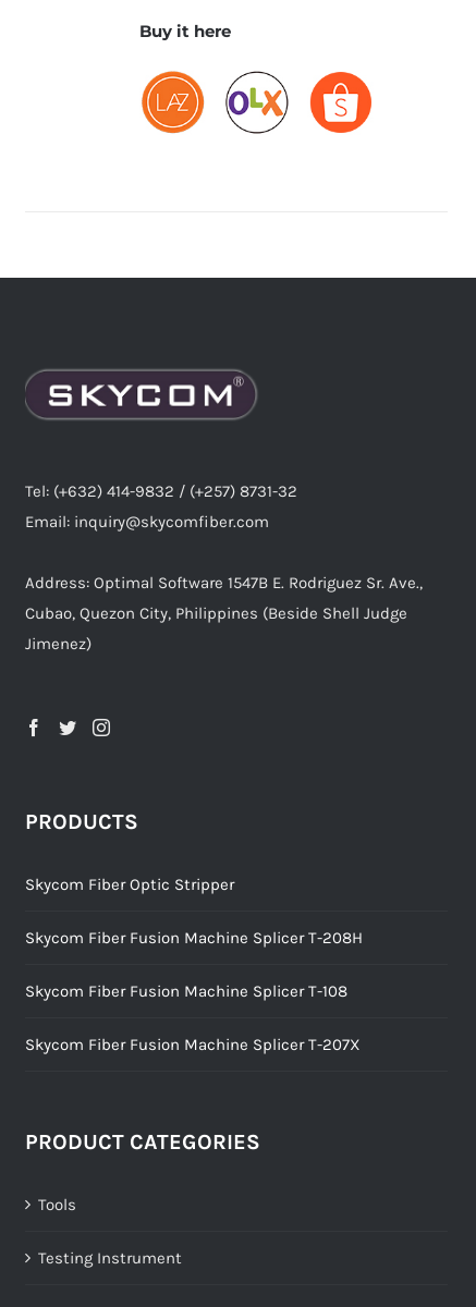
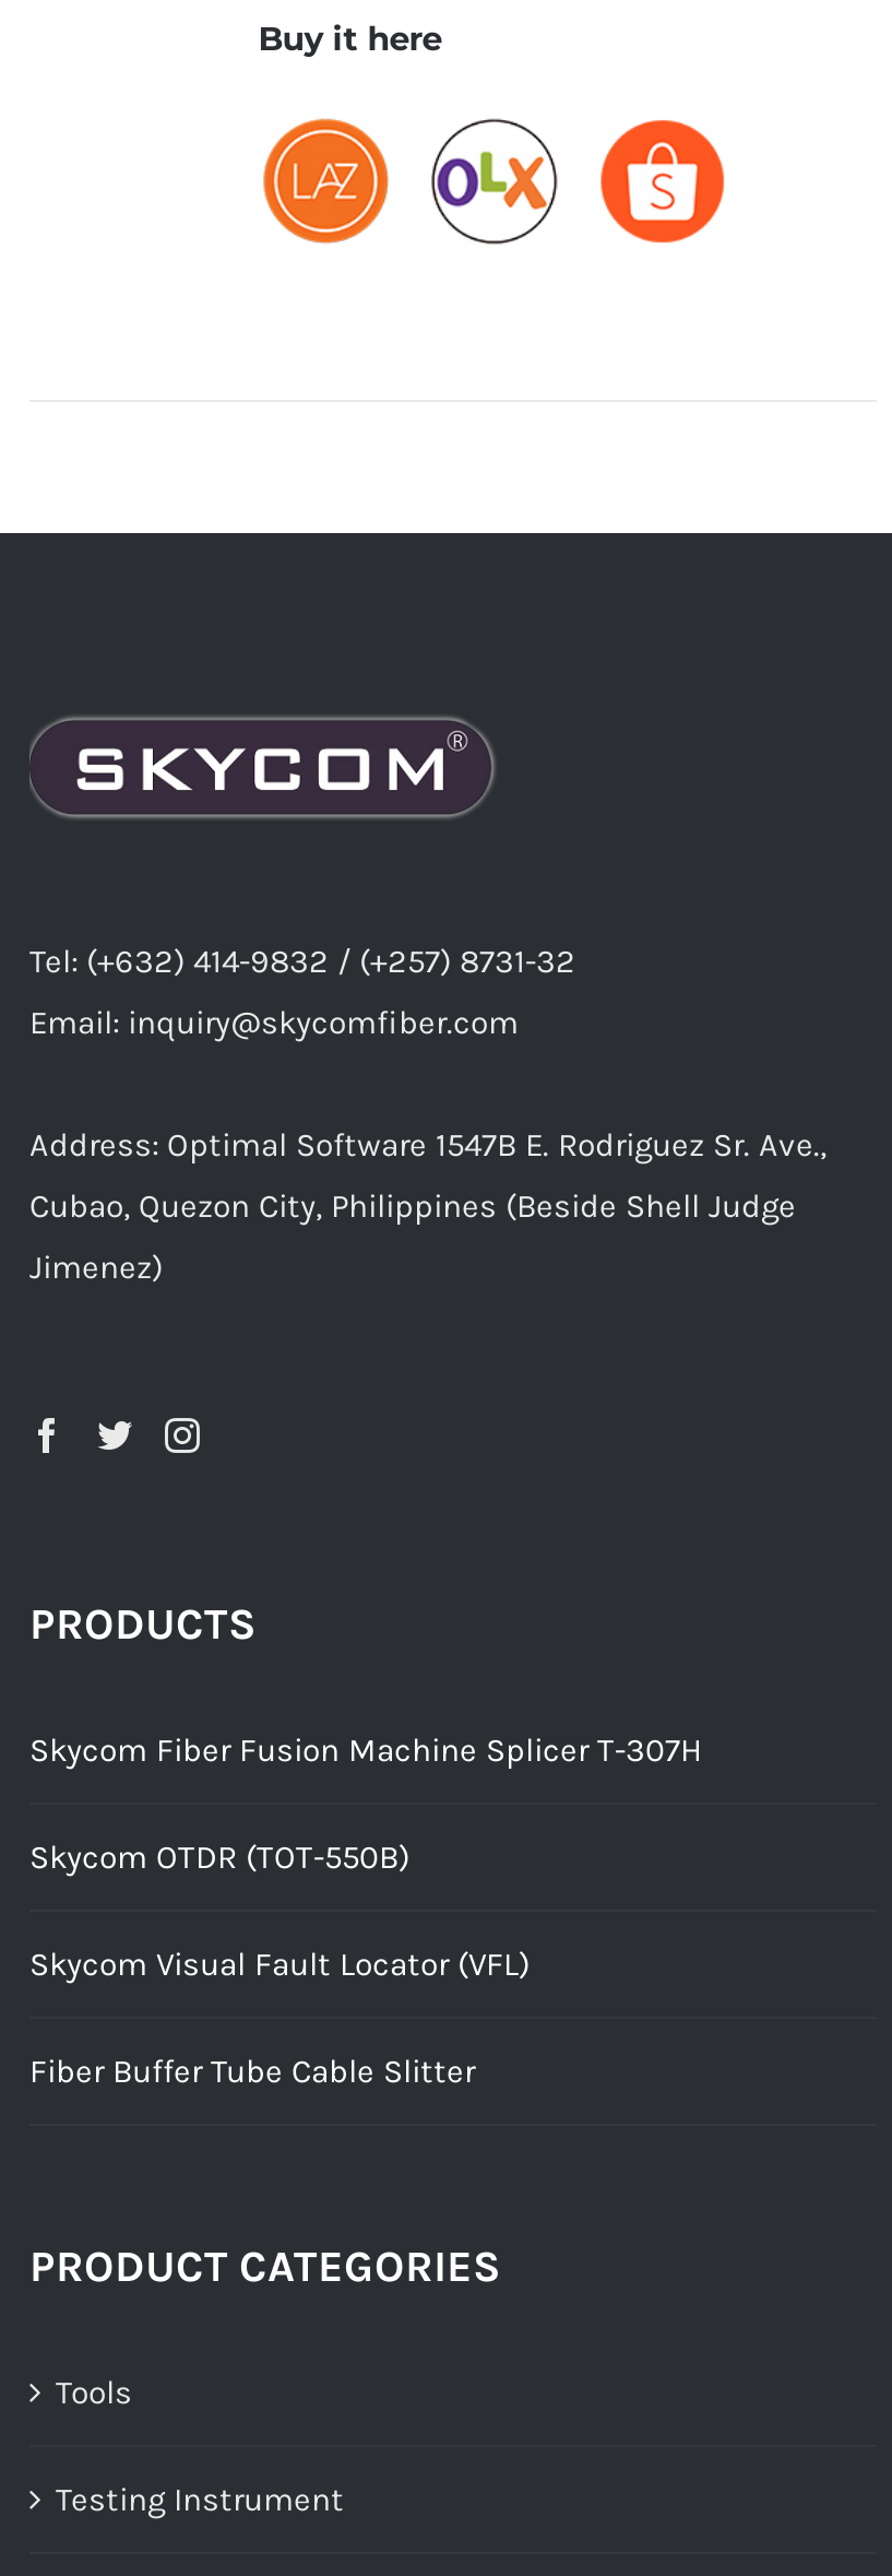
- Skycom Fiber Optic Stripper
+ Skycom Fiber Fusion Machine Splicer T-307H

- Skycom Fiber Fusion Machine Splicer T-208H
+ Skycom OTDR (TOT-550B)

- Skycom Fiber Fusion Machine Splicer T-108
+ Skycom Visual Fault Locator (VFL)

- Skycom Fiber Fusion Machine Splicer T-207X
+ Fiber Buffer Tube Cable Slitter
